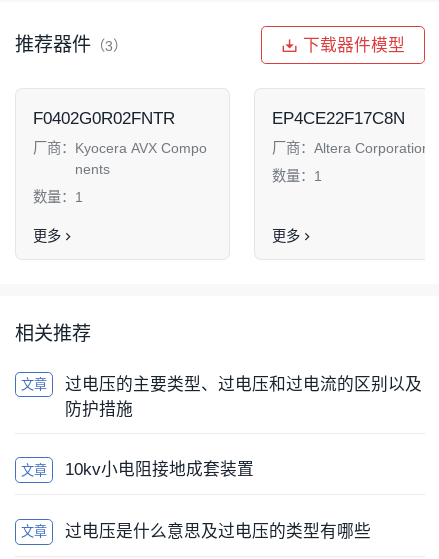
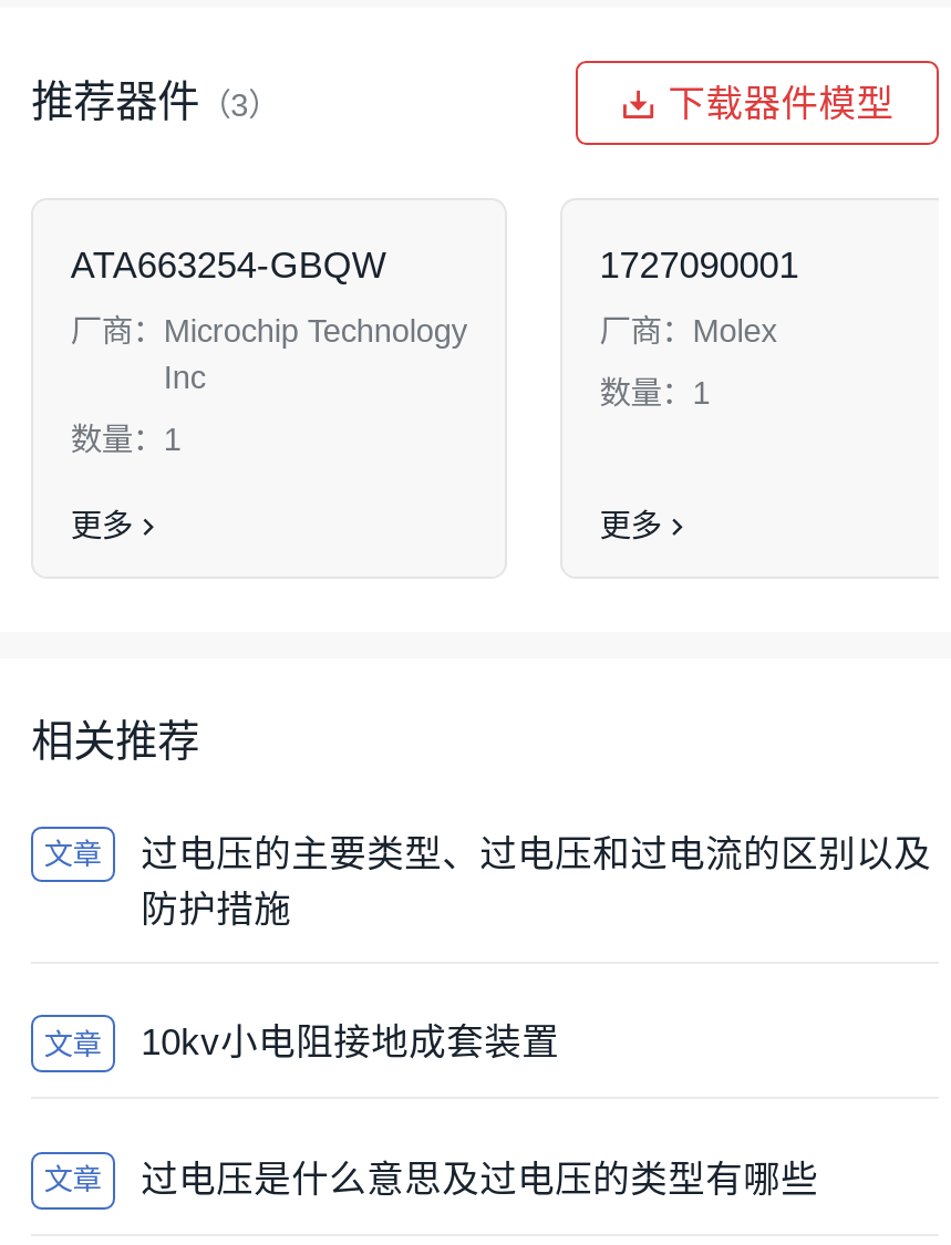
- F0402G0R02FNTR
+ ATA663254-GBQW

- EP4CE22F17C8N
+ 1727090001

- 厂商：Kyocera AVX Compo
- nents
+ 厂商：Microchip Technology
+ Inc

- 厂商：Altera Corporation
+ 厂商：Molex
